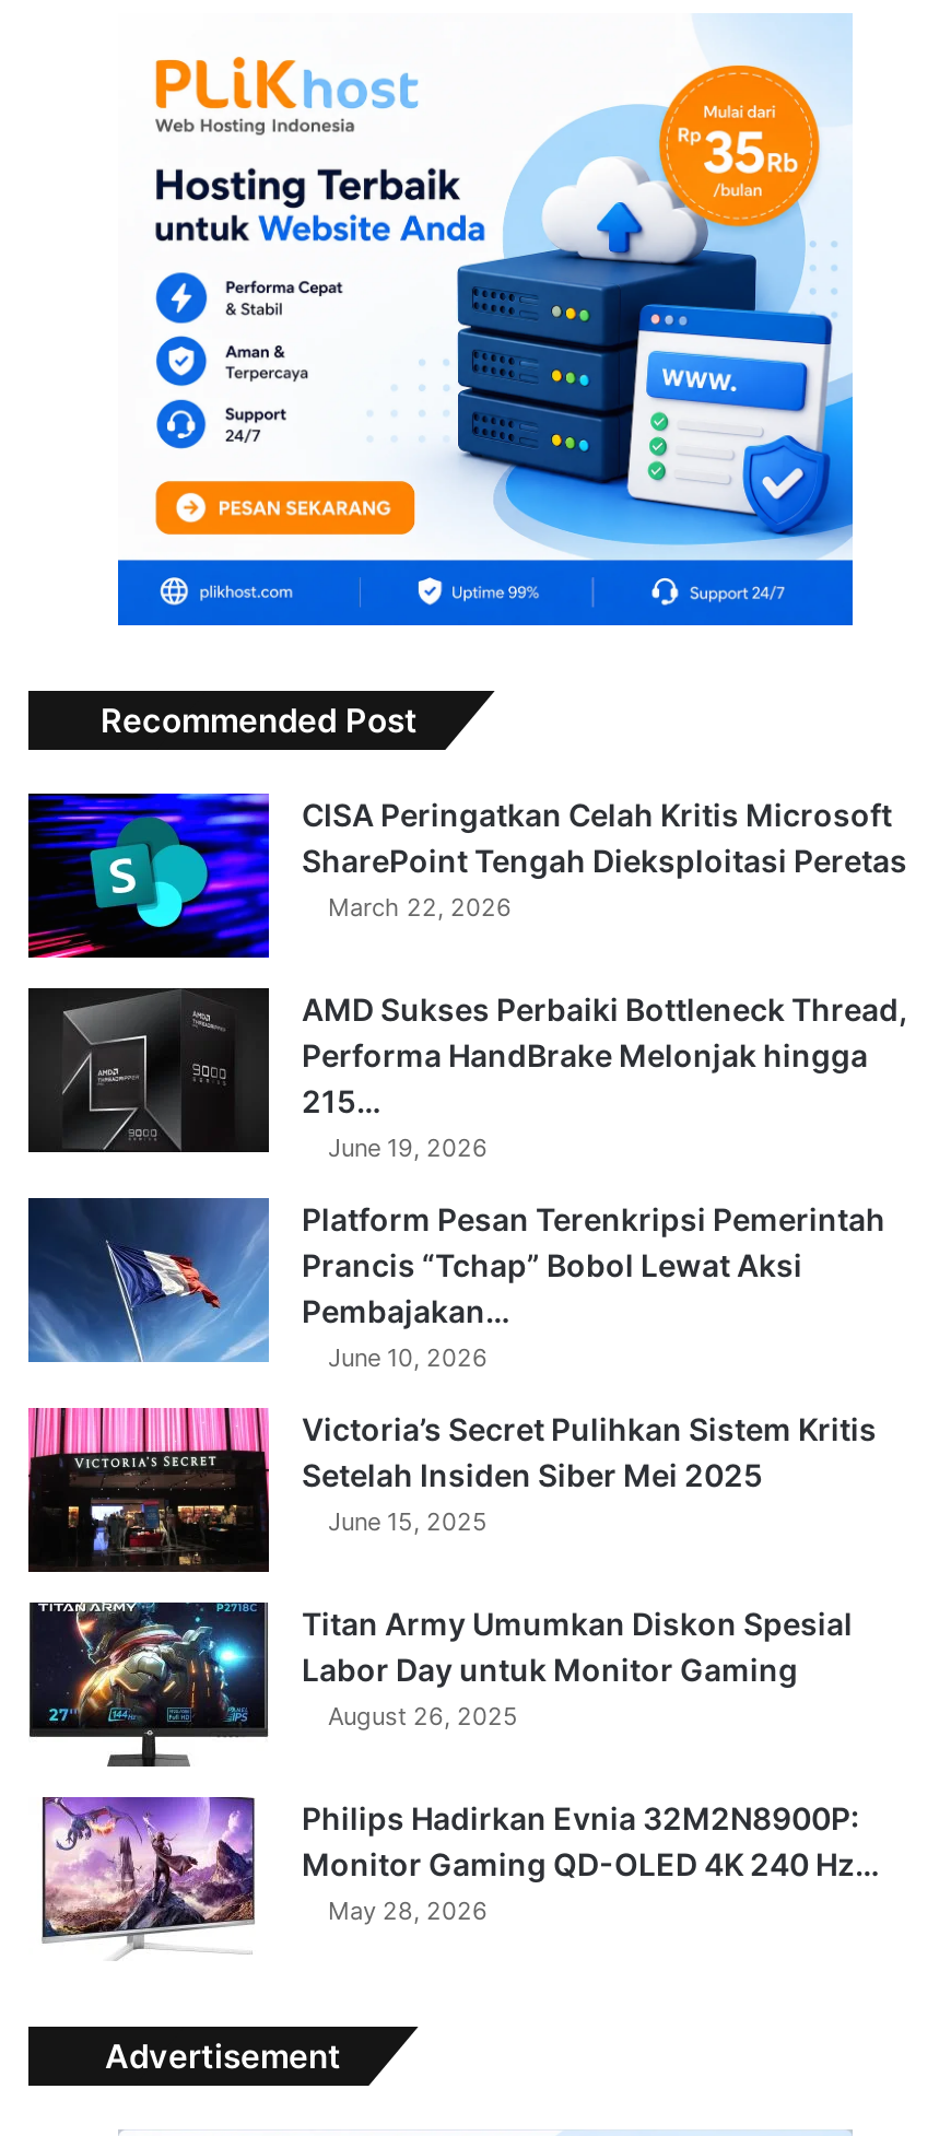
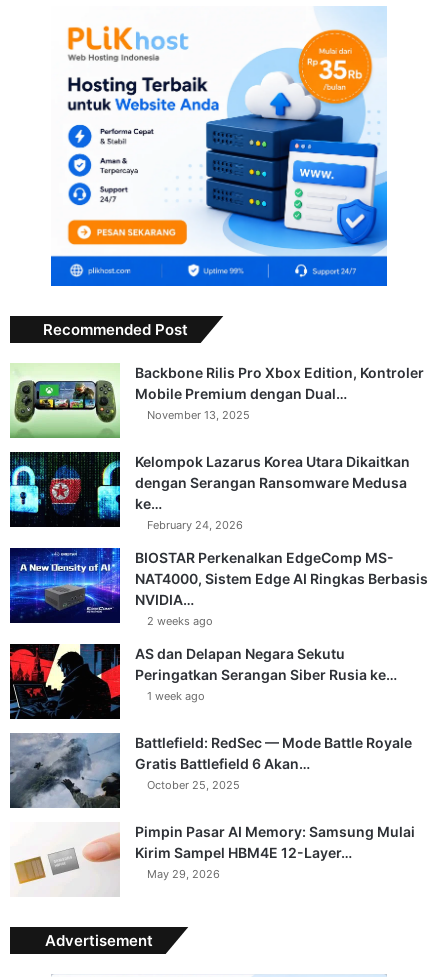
- [image]
- CISA Peringatkan Celah Kritis Microsoft
- SharePoint Tengah Dieksploitasi Peretas
- March 22, 2026
+ [image]
+ Backbone Rilis Pro Xbox Edition, Kontroler
+ Mobile Premium dengan Dual…
+ November 13, 2025

- [image]
- AMD Sukses Perbaiki Bottleneck Thread,
- Performa HandBrake Melonjak hingga
- 215…
- June 19, 2026
+ [image]
+ Kelompok Lazarus Korea Utara Dikaitkan
+ dengan Serangan Ransomware Medusa
+ ke…
+ February 24, 2026

- [image]
- Platform Pesan Terenkripsi Pemerintah
- Prancis “Tchap” Bobol Lewat Aksi
- Pembajakan…
- June 10, 2026
+ [image]
+ BIOSTAR Perkenalkan EdgeComp MS-
+ NAT4000, Sistem Edge AI Ringkas Berbasis
+ NVIDIA…
+ 2 weeks ago

- [image]
- Victoria’s Secret Pulihkan Sistem Kritis
- Setelah Insiden Siber Mei 2025
- June 15, 2025
+ [image]
+ AS dan Delapan Negara Sekutu
+ Peringatkan Serangan Siber Rusia ke…
+ 1 week ago

- [image]
- Titan Army Umumkan Diskon Spesial
- Labor Day untuk Monitor Gaming
- August 26, 2025
+ [image]
+ Battlefield: RedSec — Mode Battle Royale
+ Gratis Battlefield 6 Akan…
+ October 25, 2025

- [image]
- Philips Hadirkan Evnia 32M2N8900P:
- Monitor Gaming QD-OLED 4K 240 Hz…
- May 28, 2026
+ [image]
+ Pimpin Pasar AI Memory: Samsung Mulai
+ Kirim Sampel HBM4E 12-Layer…
+ May 29, 2026
